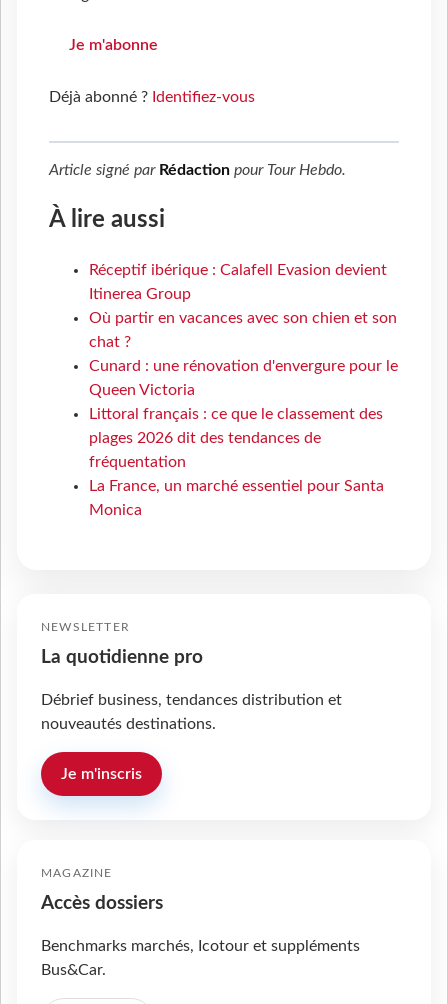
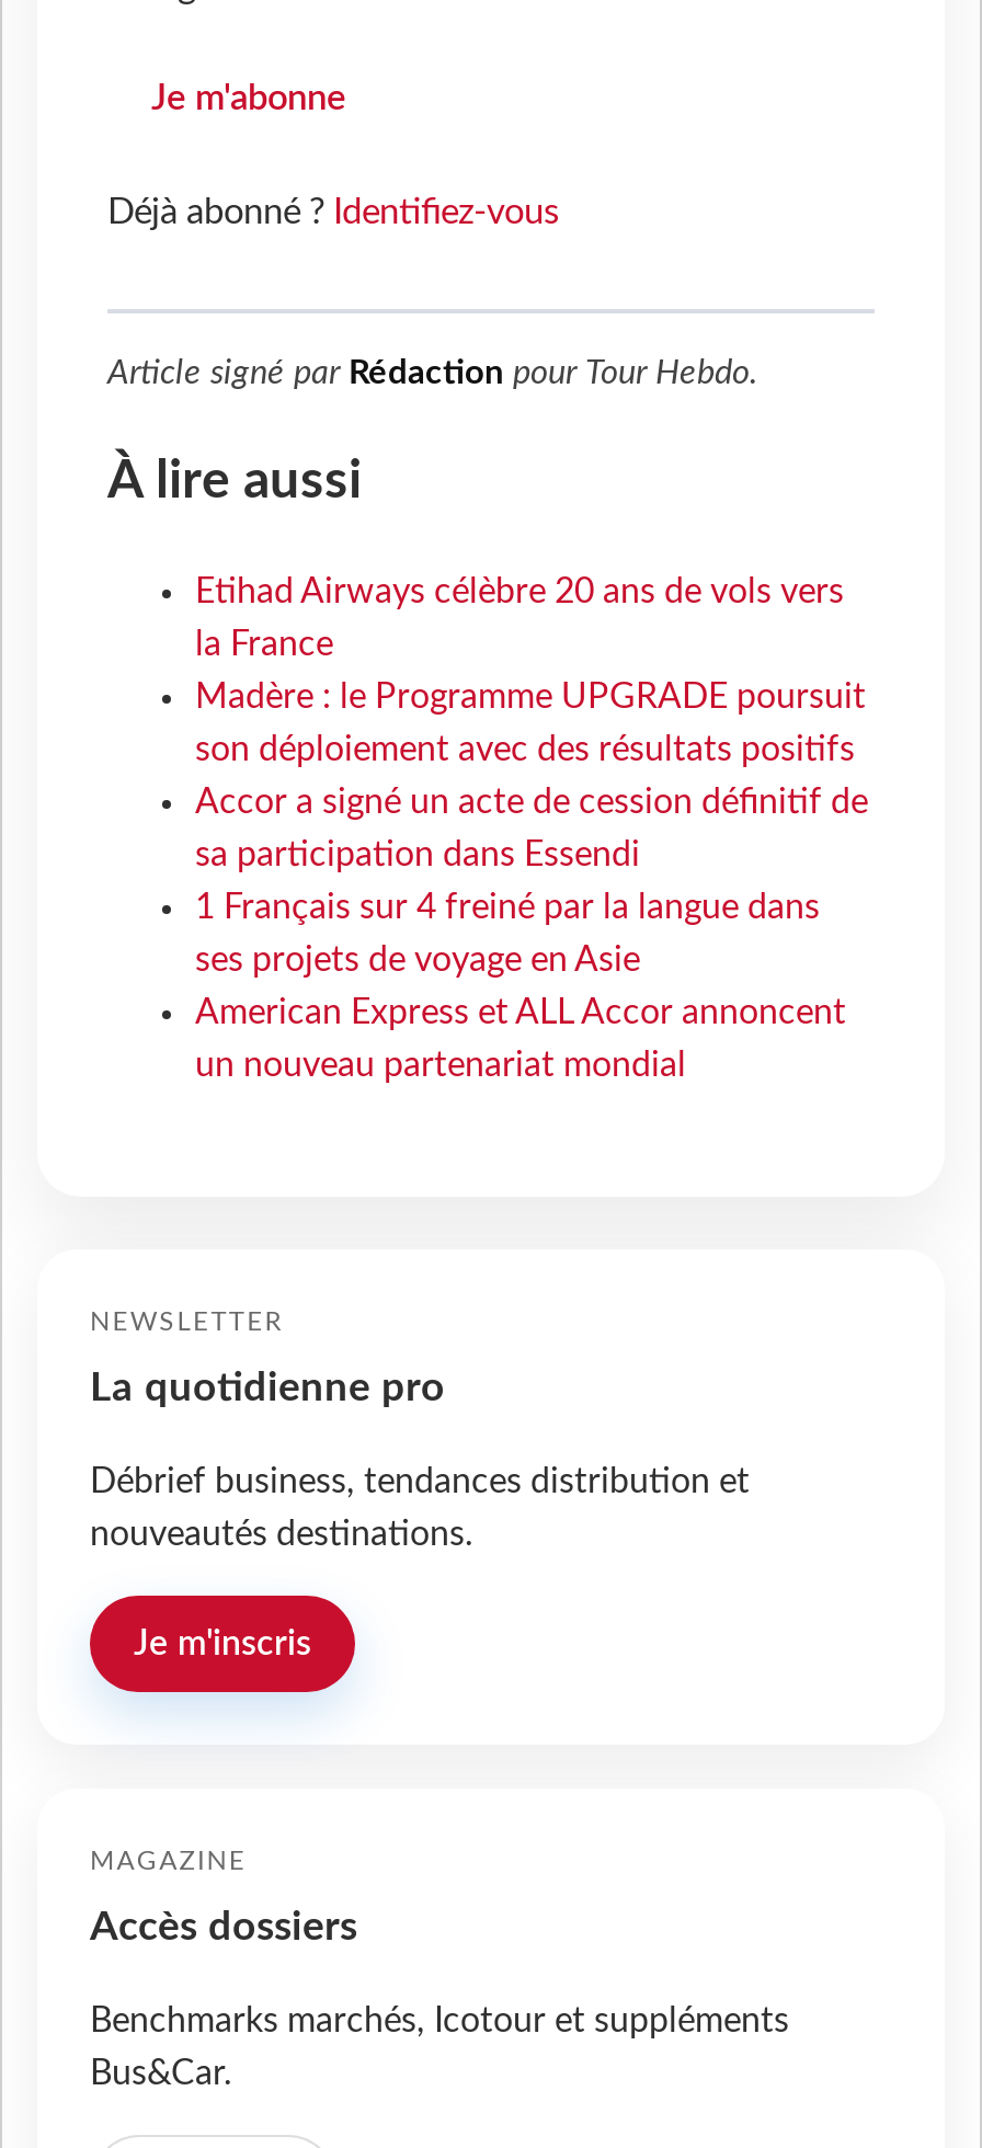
- Réceptif ibérique : Calafell Evasion devient
- Itinerea Group
- Où partir en vacances avec son chien et son
- chat ?
- Cunard : une rénovation d'envergure pour le
- Queen Victoria
- Littoral français : ce que le classement des
- plages 2026 dit des tendances de
- fréquentation
- La France, un marché essentiel pour Santa
- Monica
+ Etihad Airways célèbre 20 ans de vols vers
+ la France
+ Madère : le Programme UPGRADE poursuit
+ son déploiement avec des résultats positifs
+ Accor a signé un acte de cession définitif de
+ sa participation dans Essendi
+ 1 Français sur 4 freiné par la langue dans
+ ses projets de voyage en Asie
+ American Express et ALL Accor annoncent
+ un nouveau partenariat mondial
